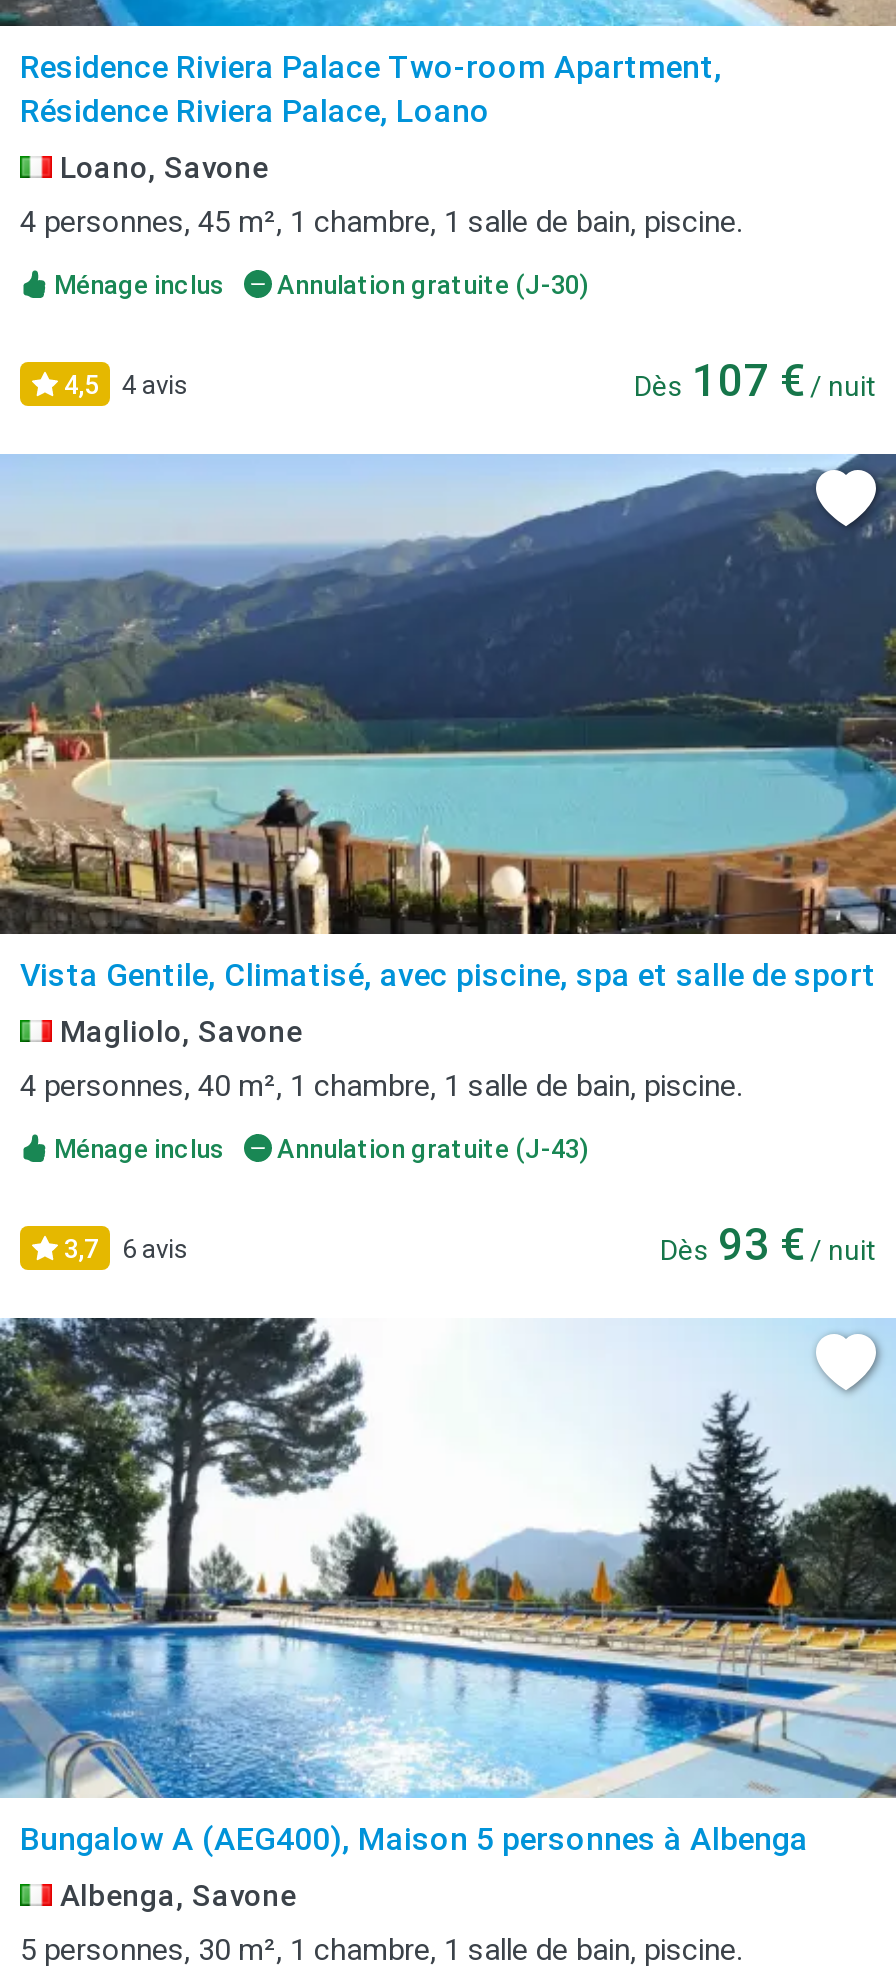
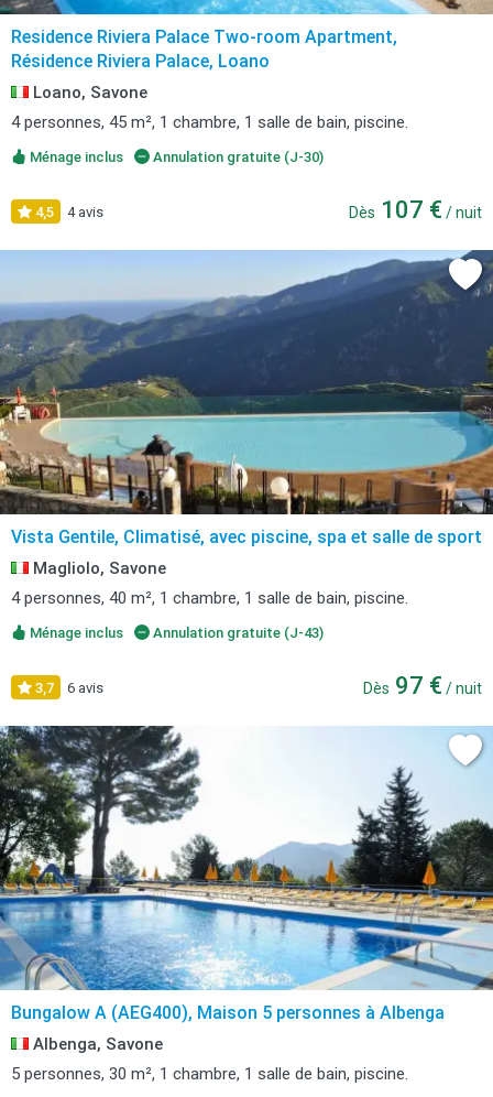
- Dès 93 €/ nuit
+ Dès 97 €/ nuit
